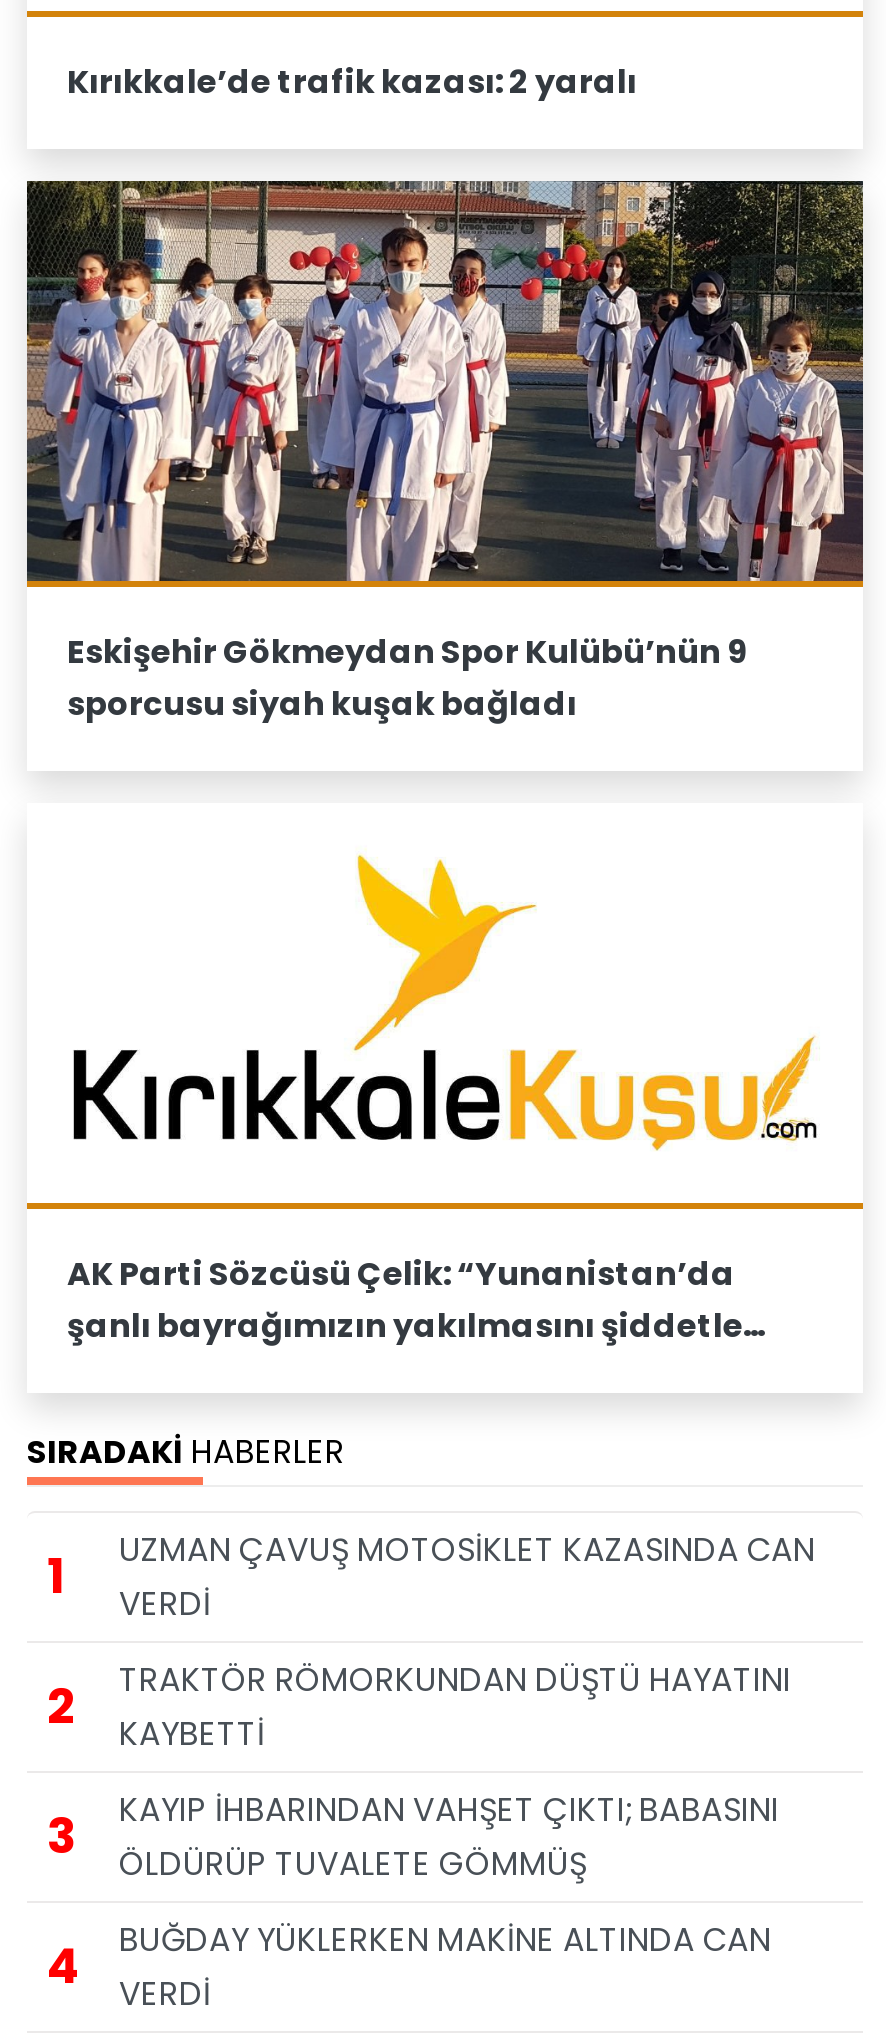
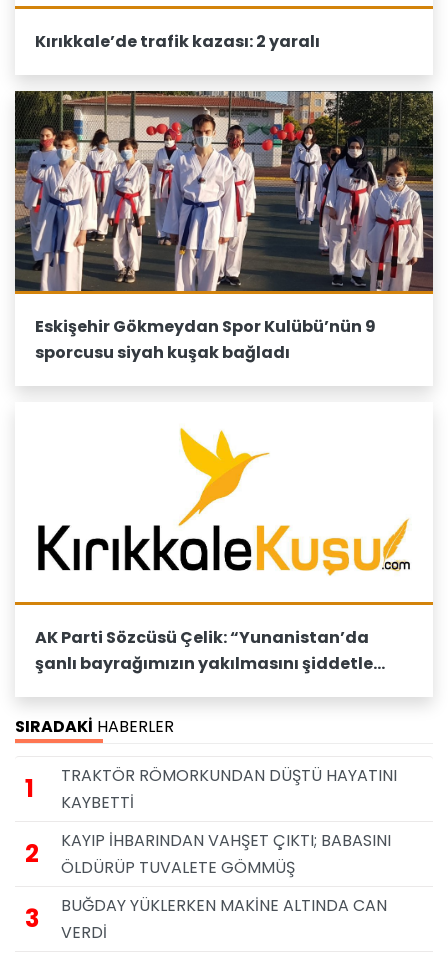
- UZMAN ÇAVUŞ MOTOSİKLET KAZASINDA CAN
- VERDİ
- 2

- 3 KAYIP İHBARINDAN VAHŞET ÇIKTI; BABASINI ÖLDÜRÜP TUVALETE GÖMMÜŞ
+ 2 KAYIP İHBARINDAN VAHŞET ÇIKTI; BABASINI ÖLDÜRÜP TUVALETE GÖMMÜŞ

- 4 BUĞDAY YÜKLERKEN MAKİNE ALTINDA CAN VERDİ
+ 3 BUĞDAY YÜKLERKEN MAKİNE ALTINDA CAN VERDİ
